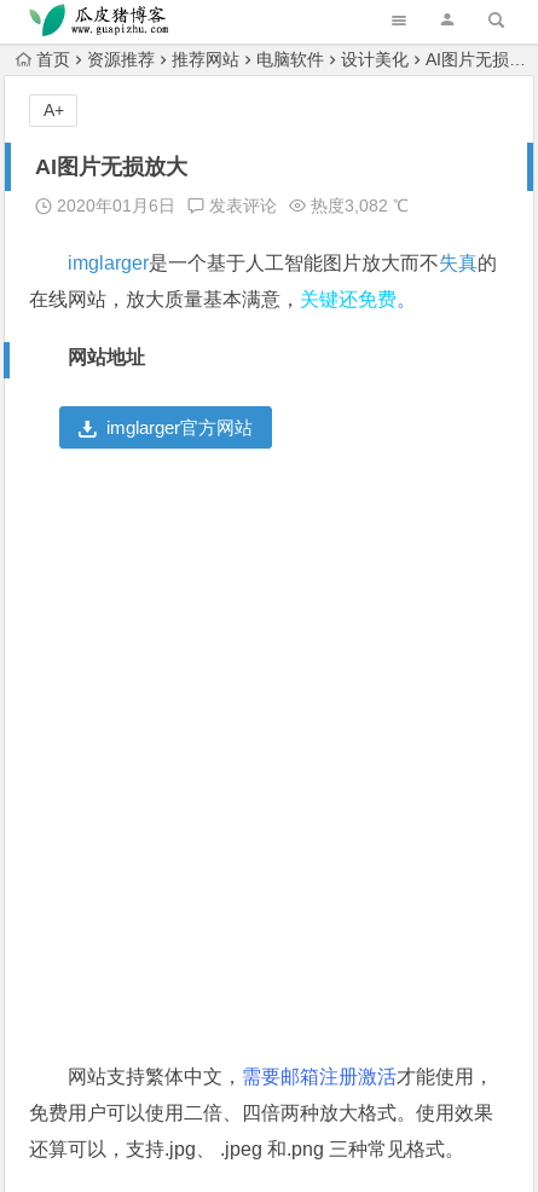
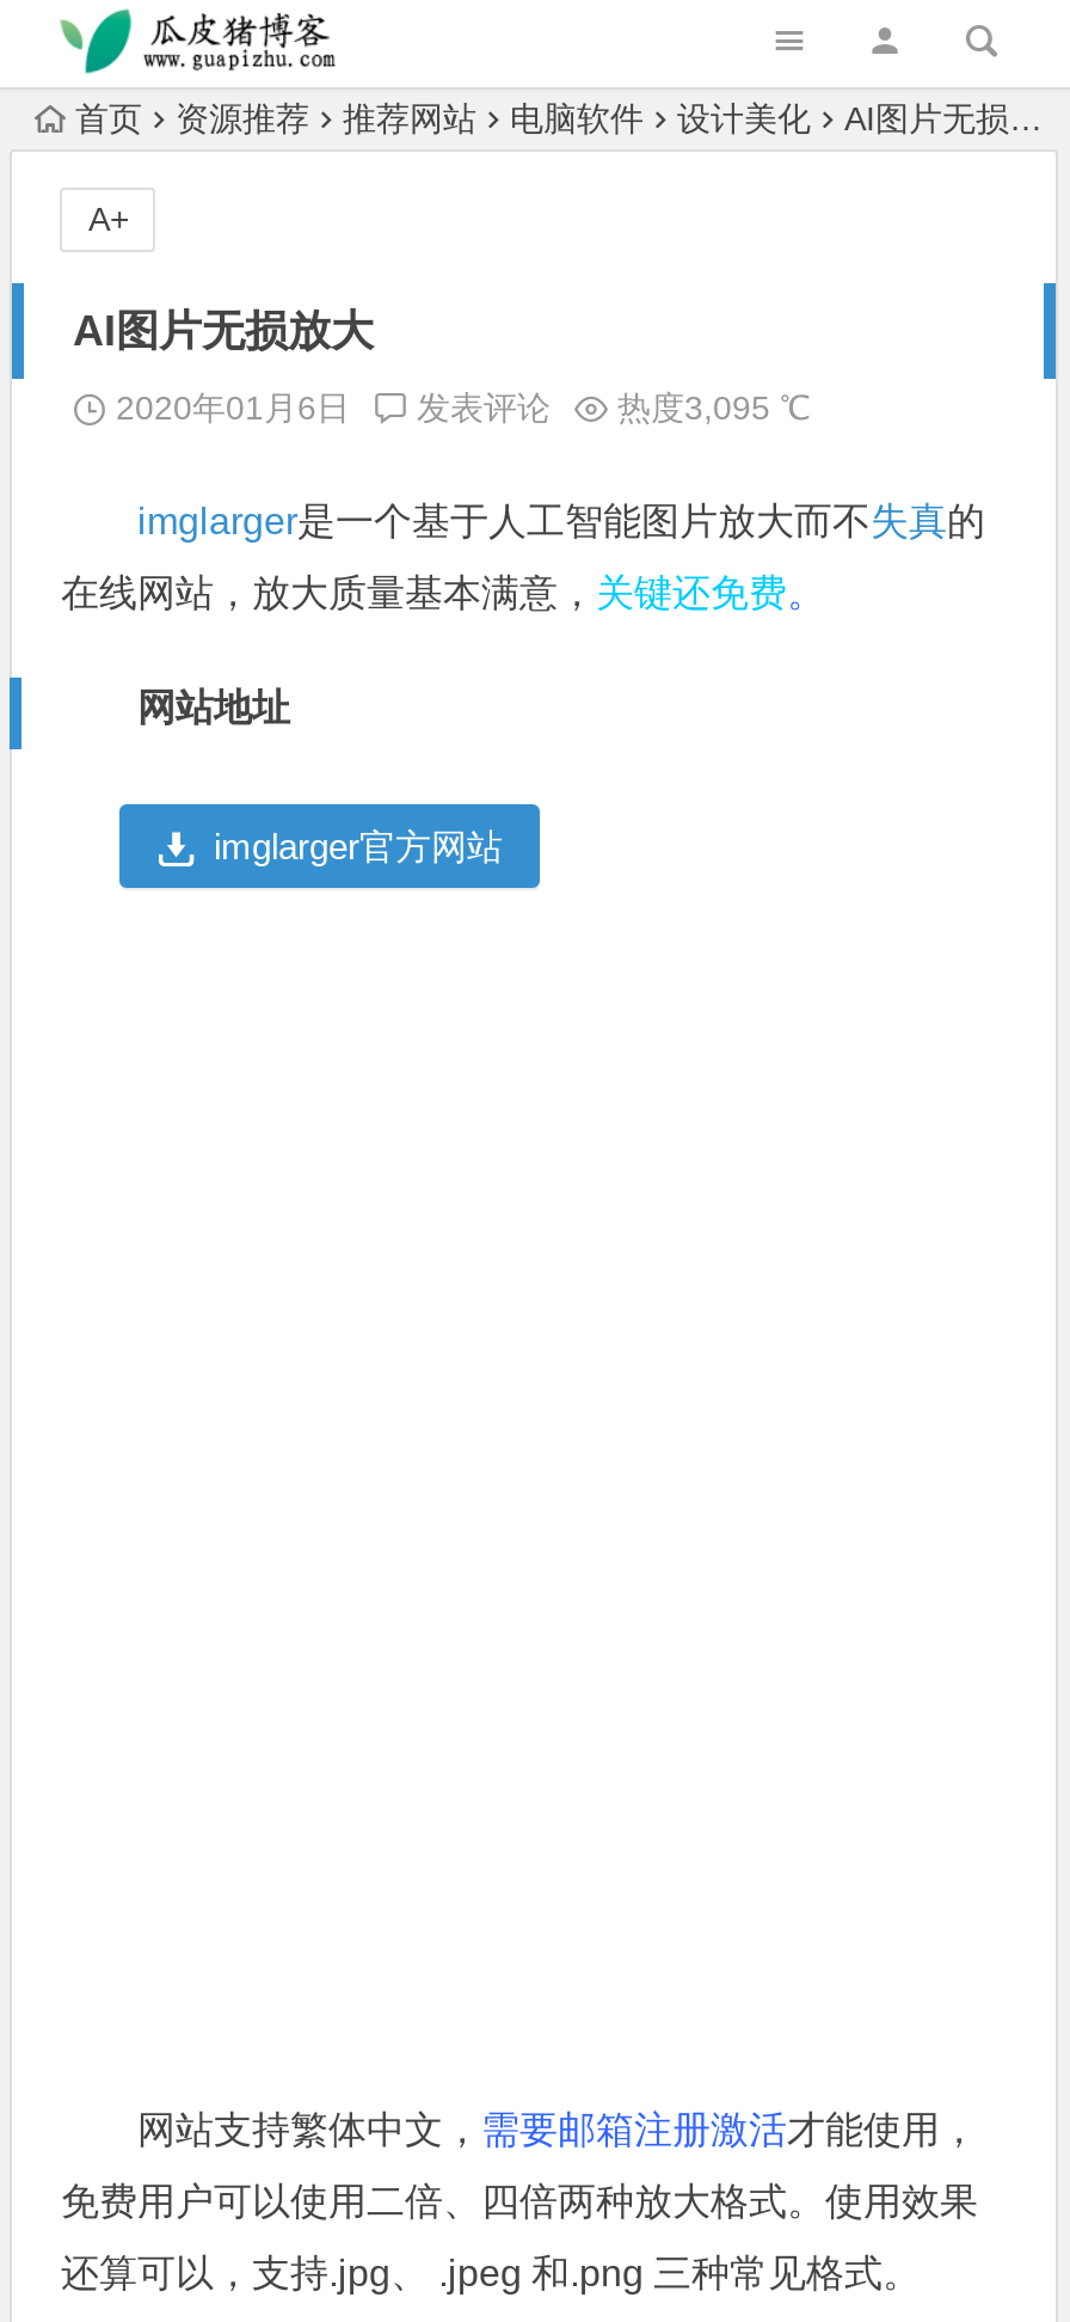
- 2020年01月6日 发表评论 热度3,082 ℃
+ 2020年01月6日 发表评论 热度3,095 ℃
